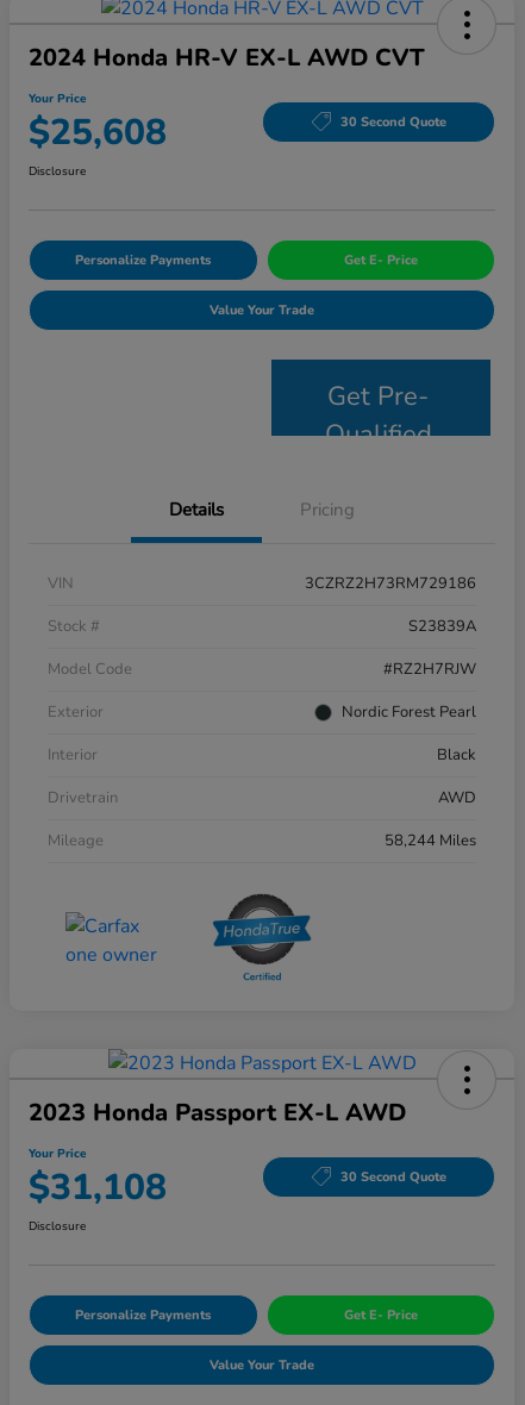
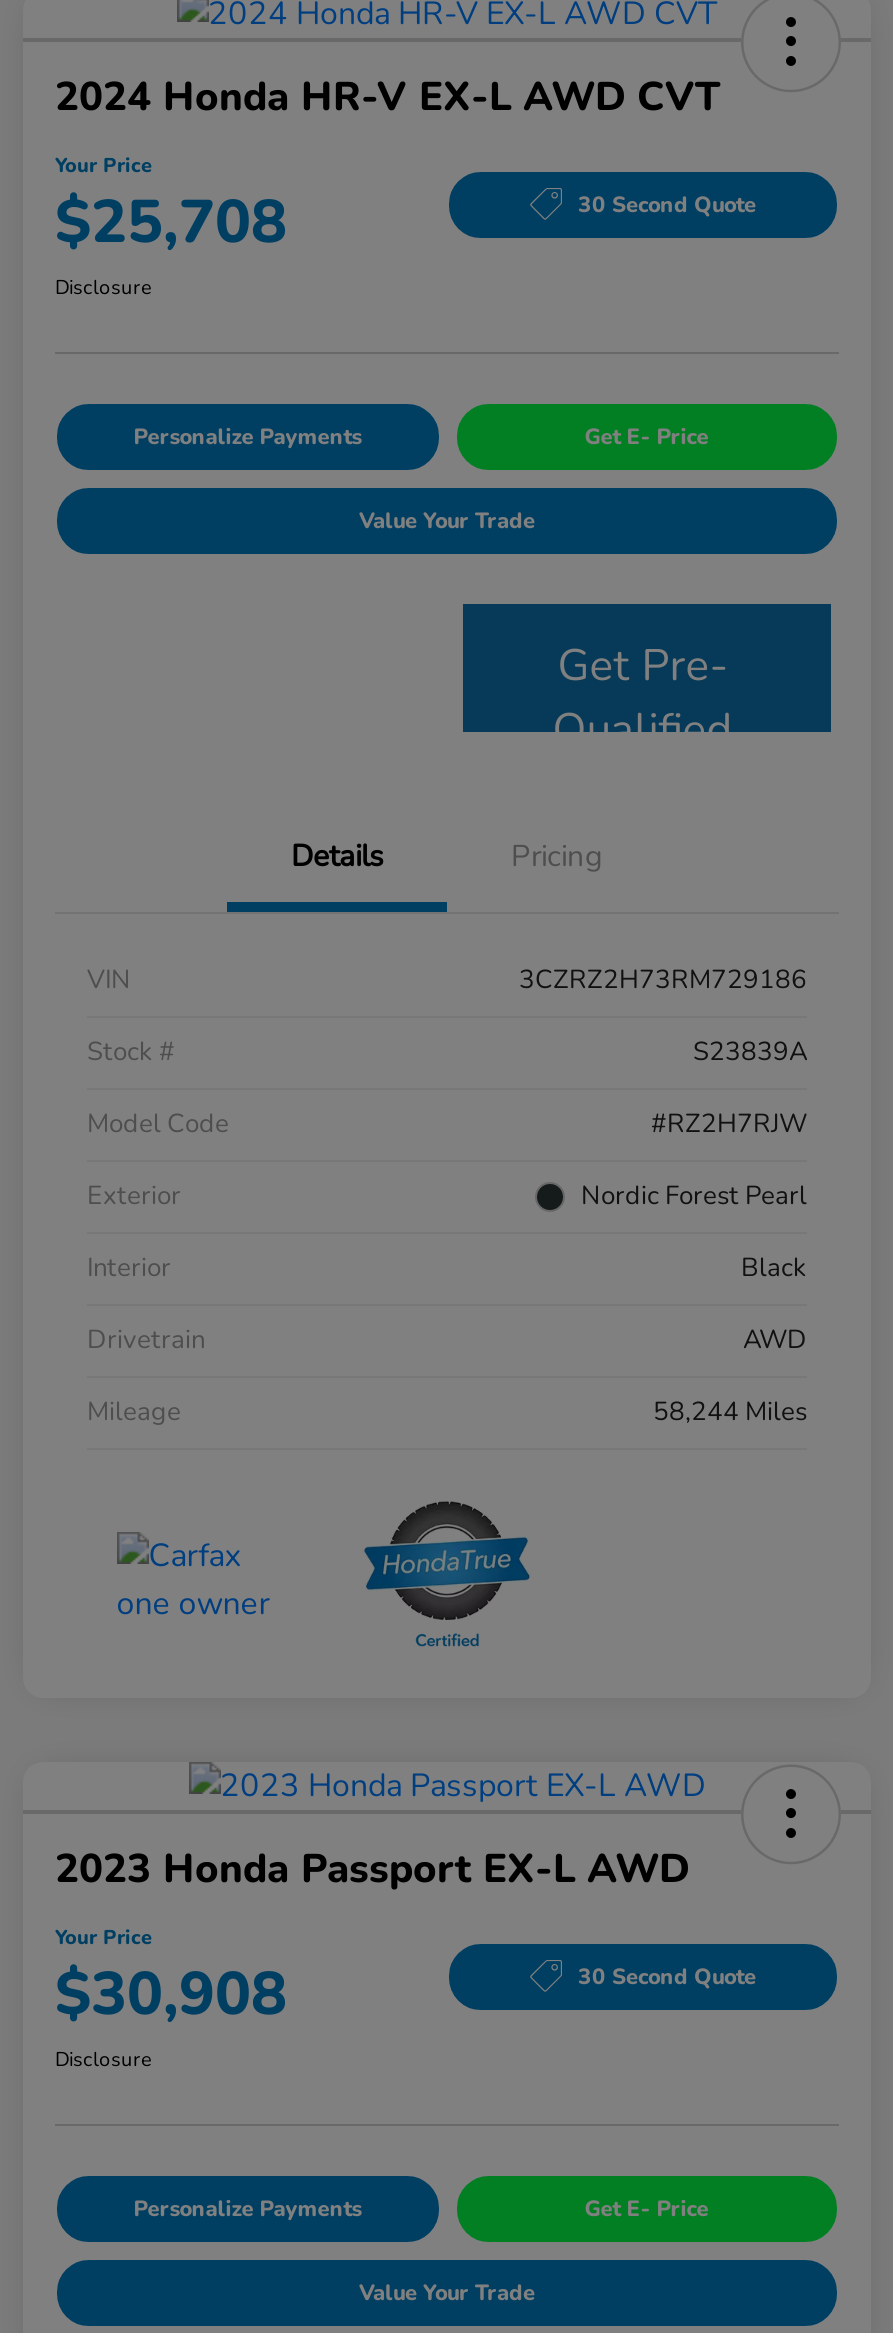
- $25,608
+ $25,708

- $31,108
+ $30,908
